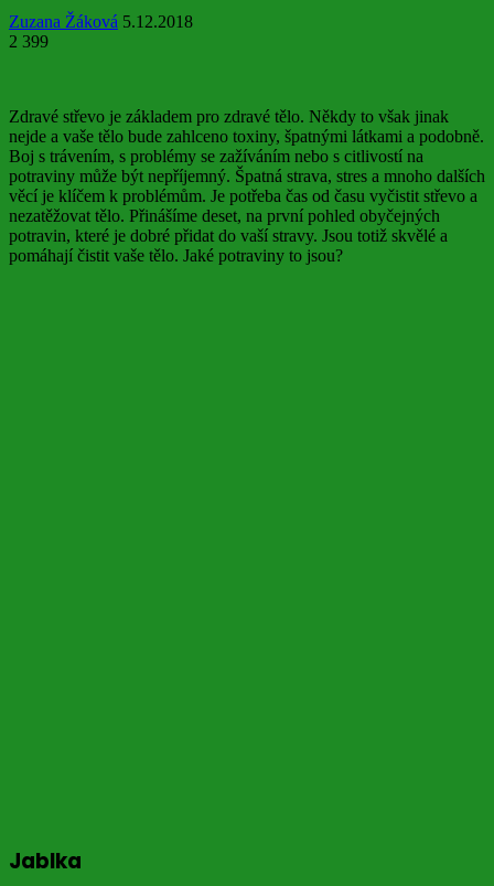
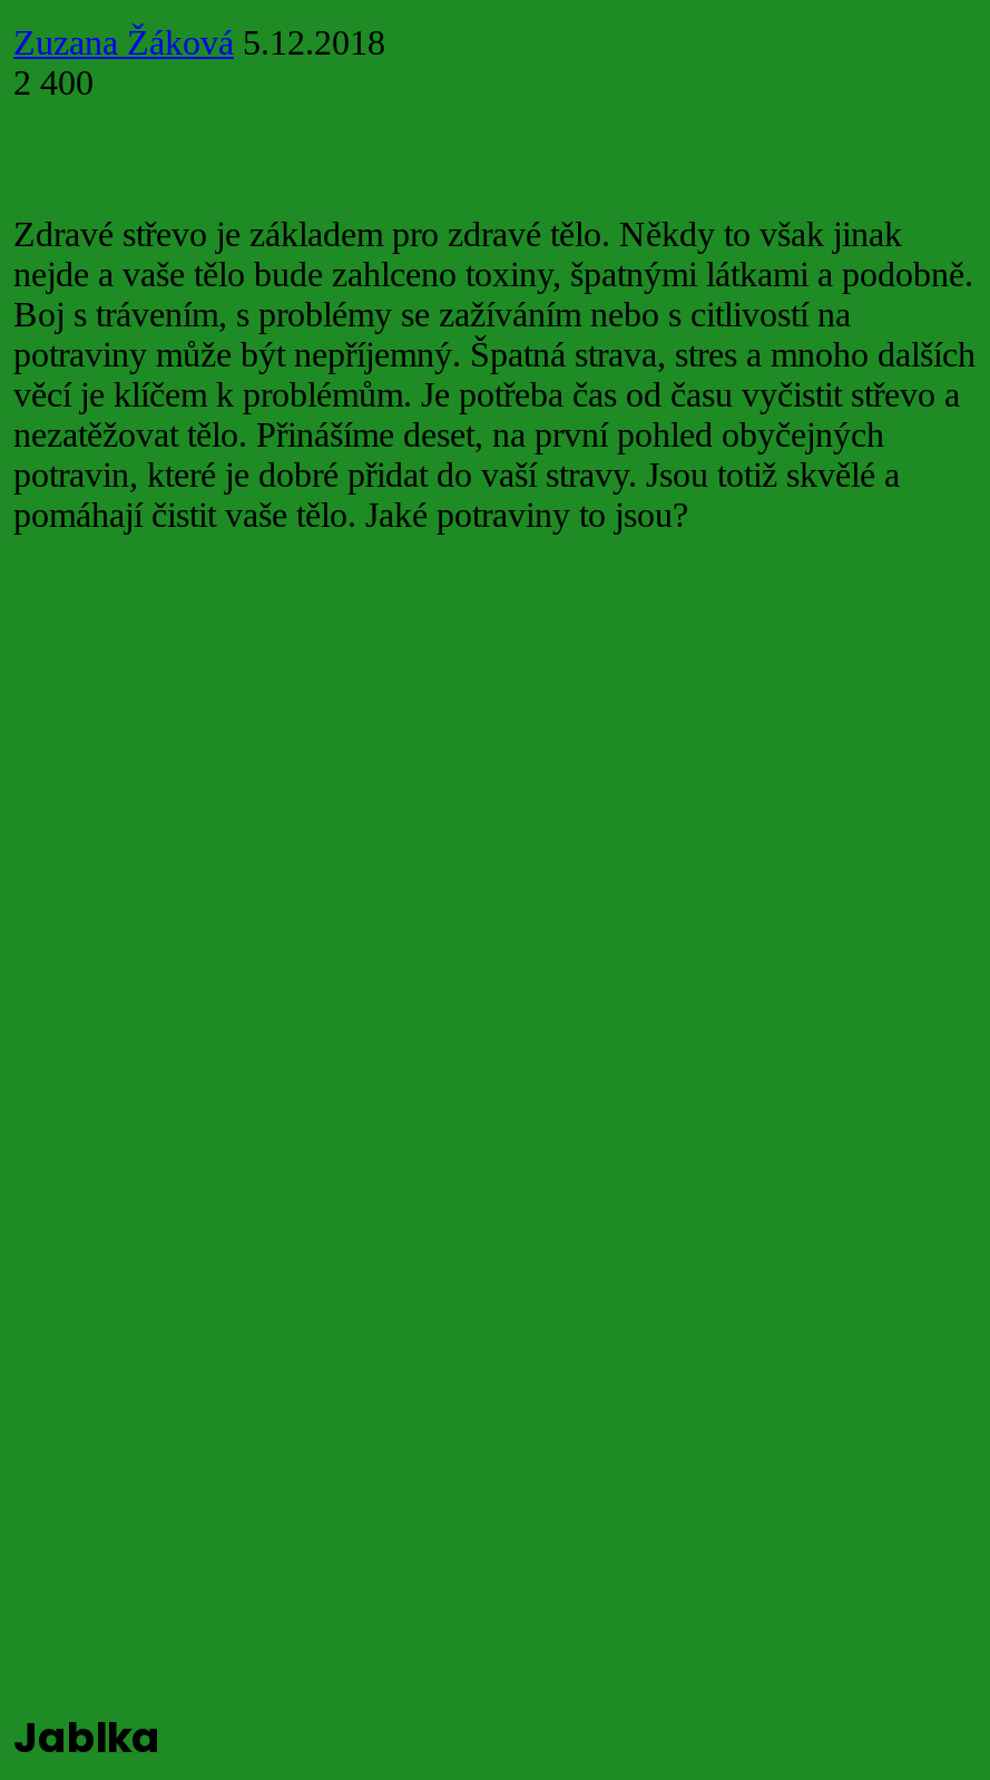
- 2 399
+ 2 400
